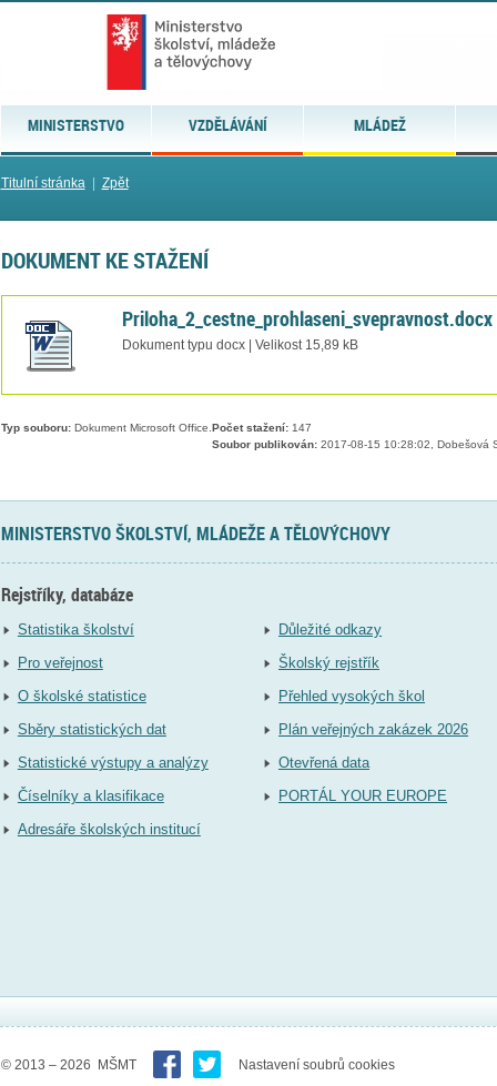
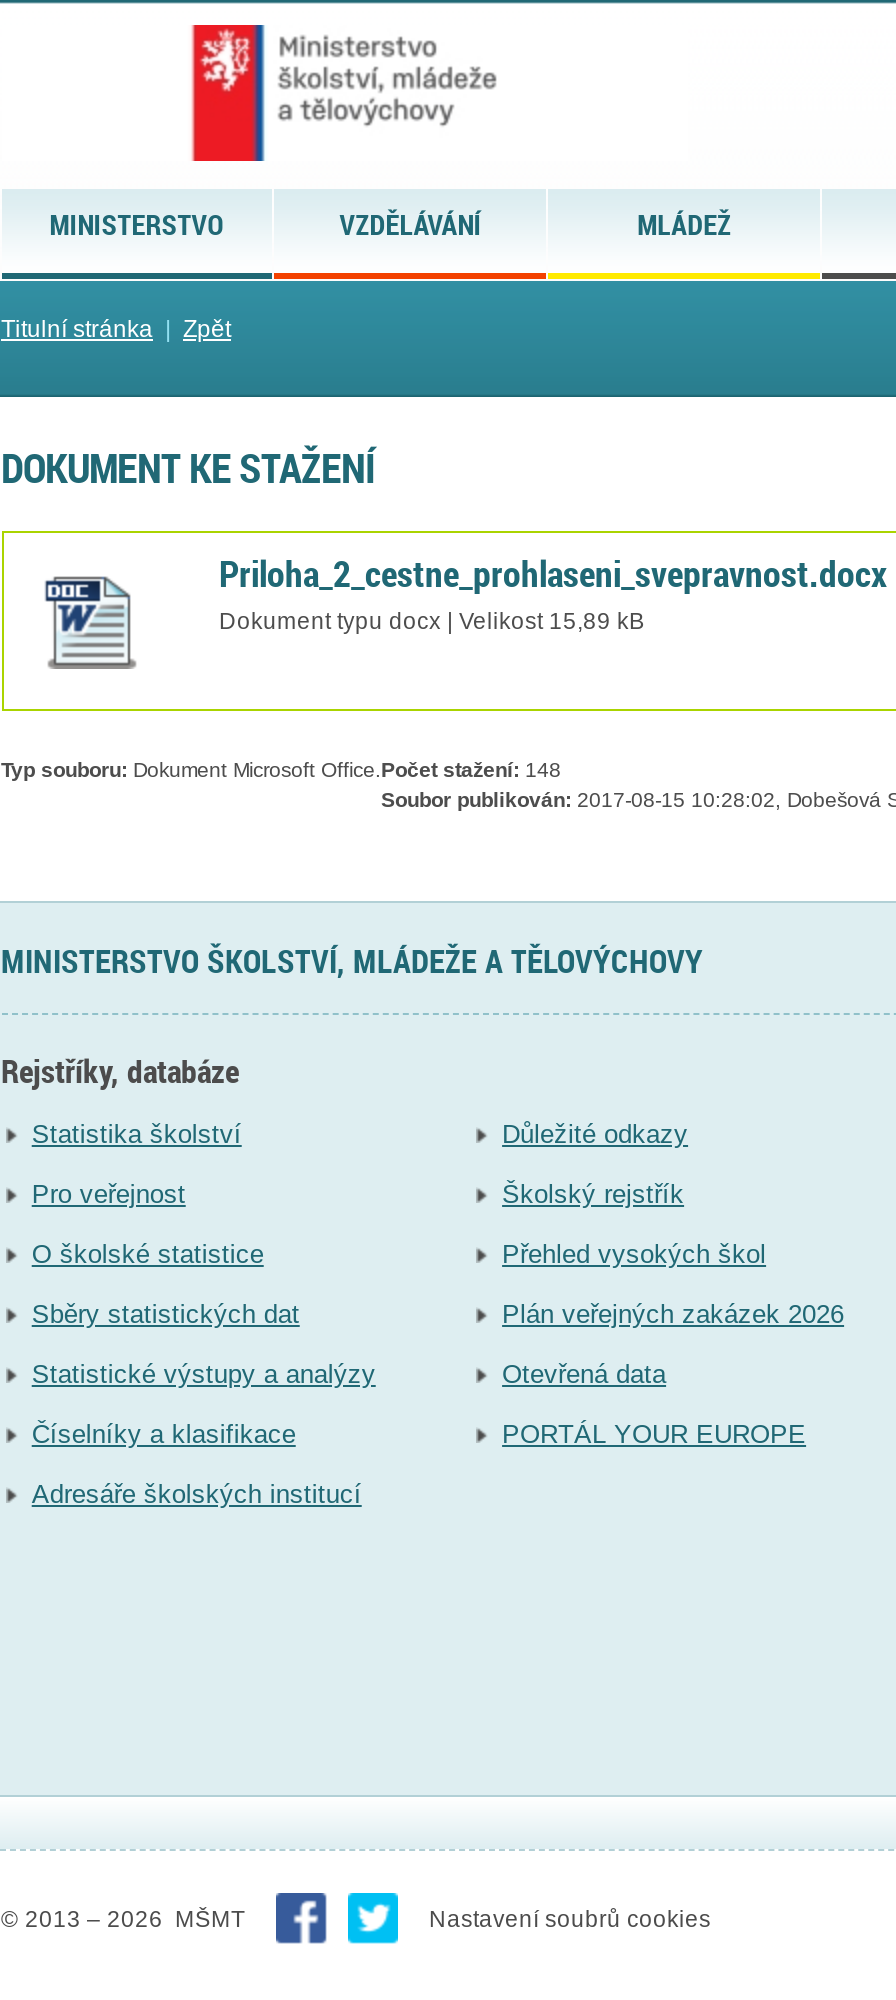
- Typ souboru: Dokument Microsoft Office.Počet stažení: 147
+ Typ souboru: Dokument Microsoft Office.Počet stažení: 148
